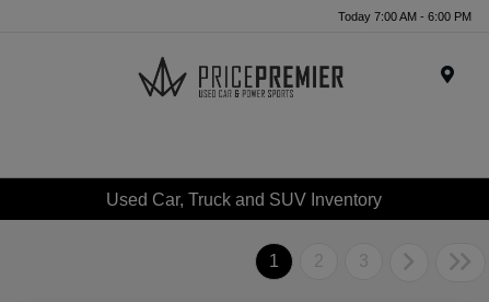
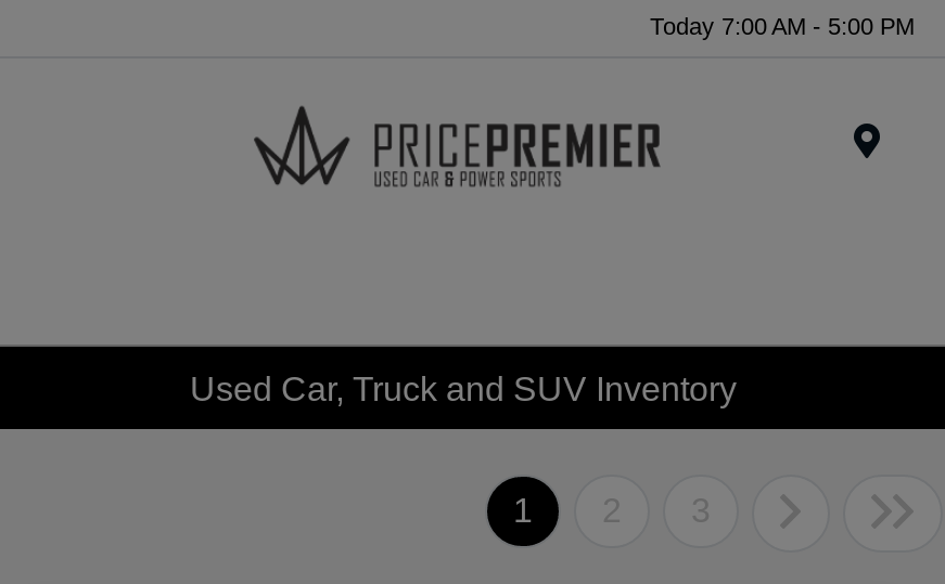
- Today 7:00 AM - 6:00 PM
+ Today 7:00 AM - 5:00 PM
